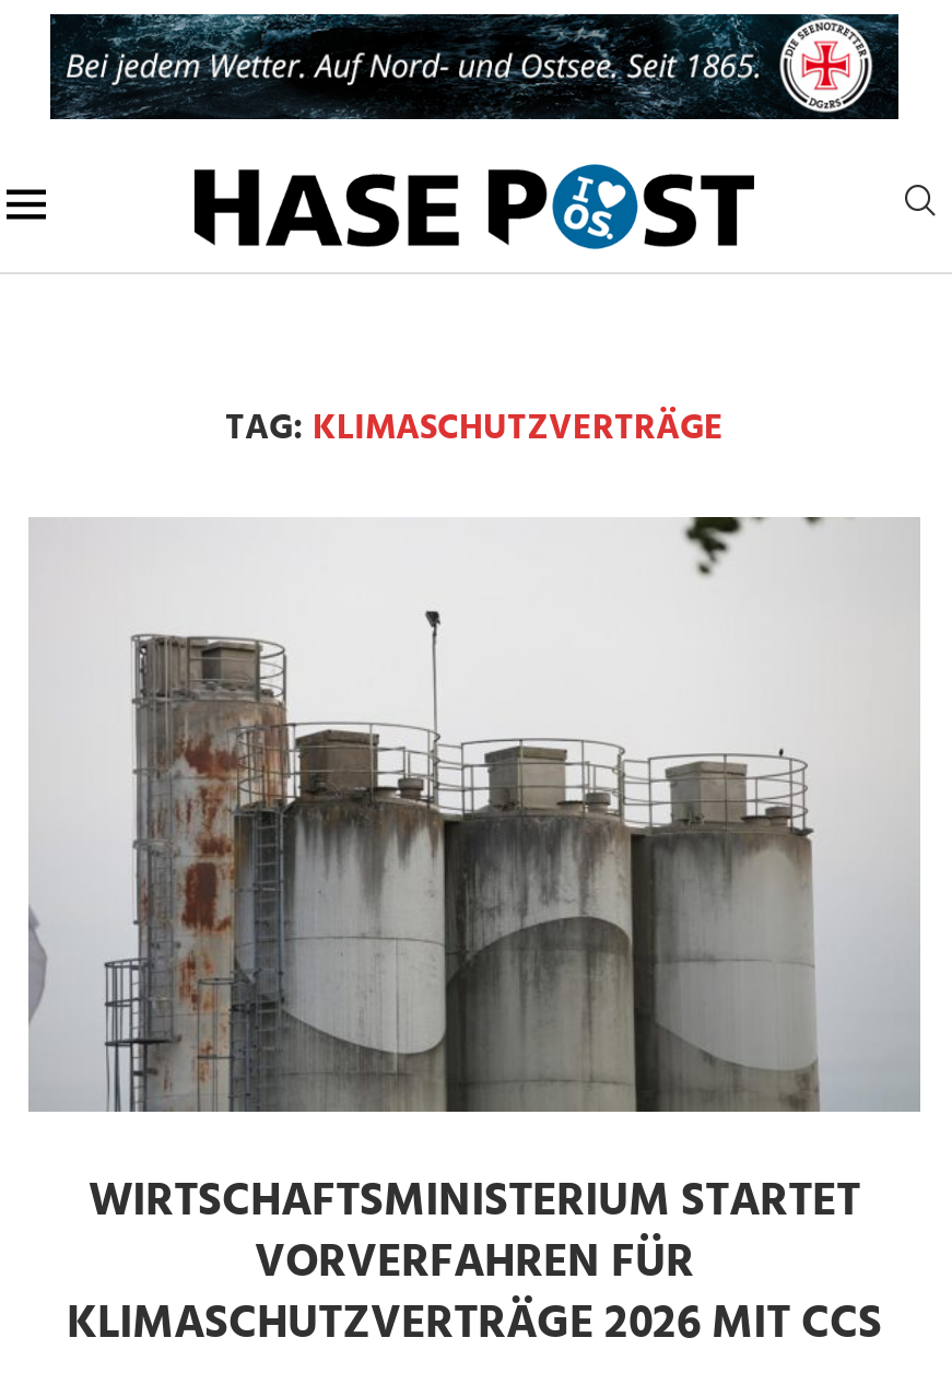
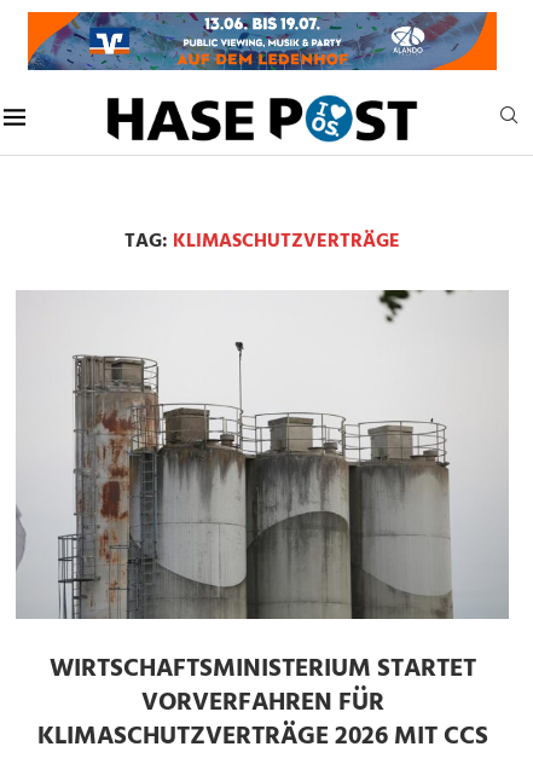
- [image]
+ [image]
